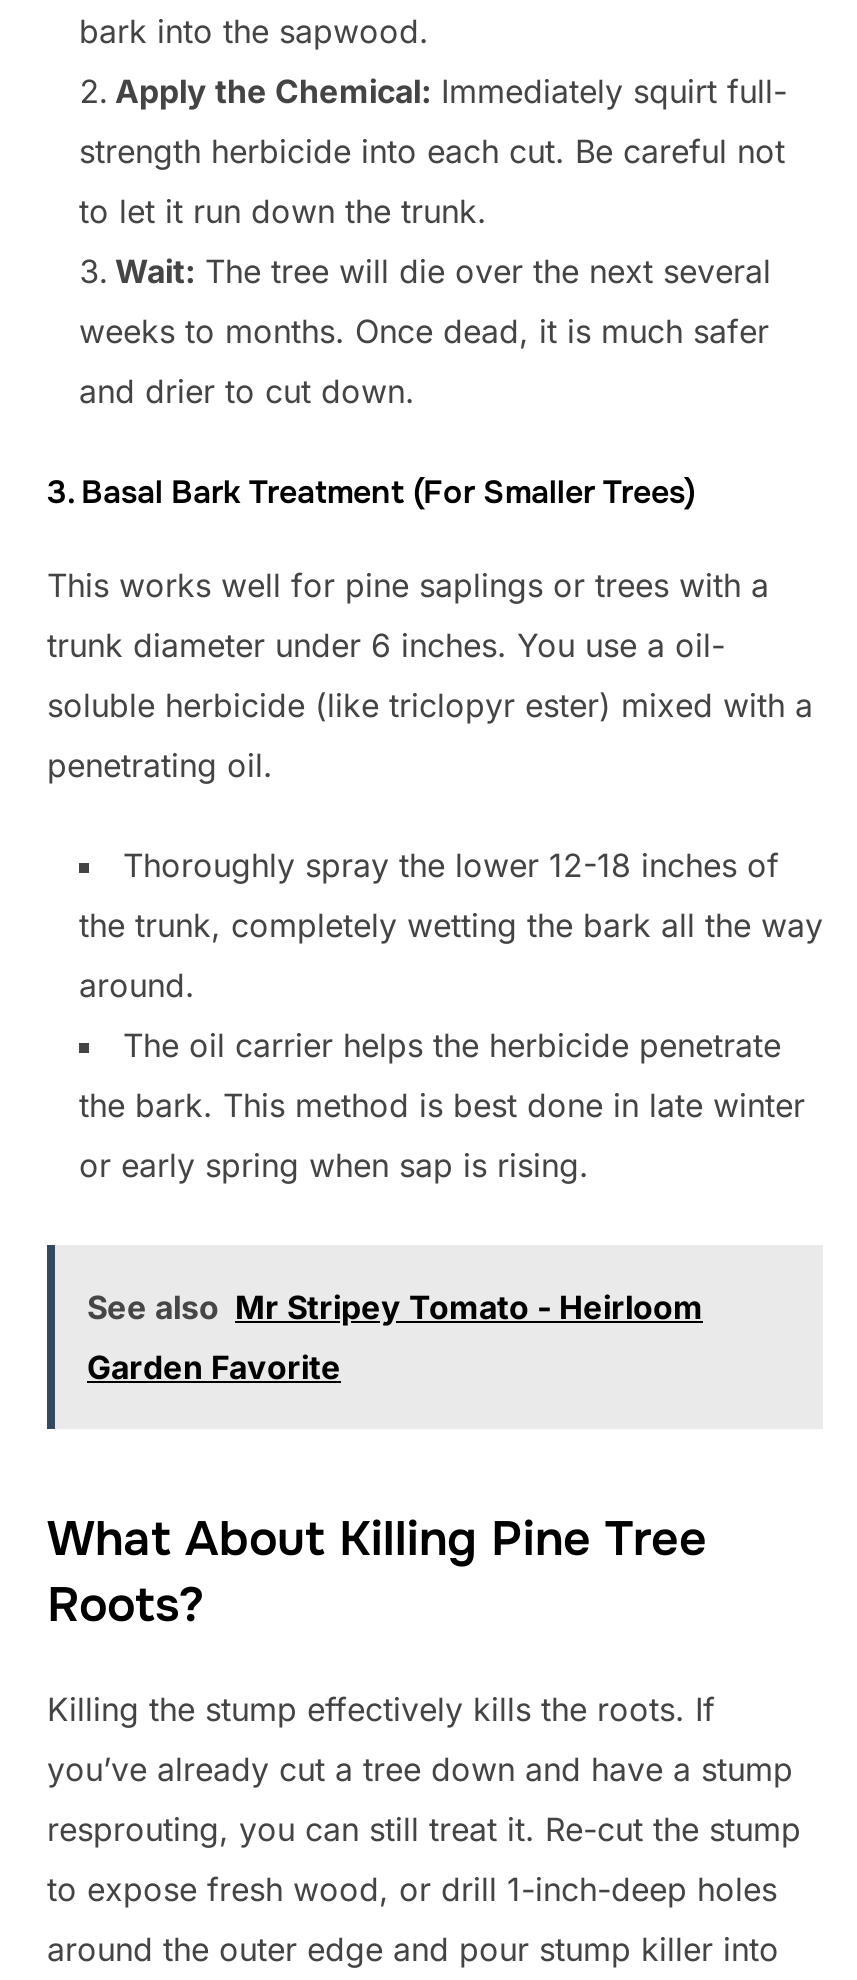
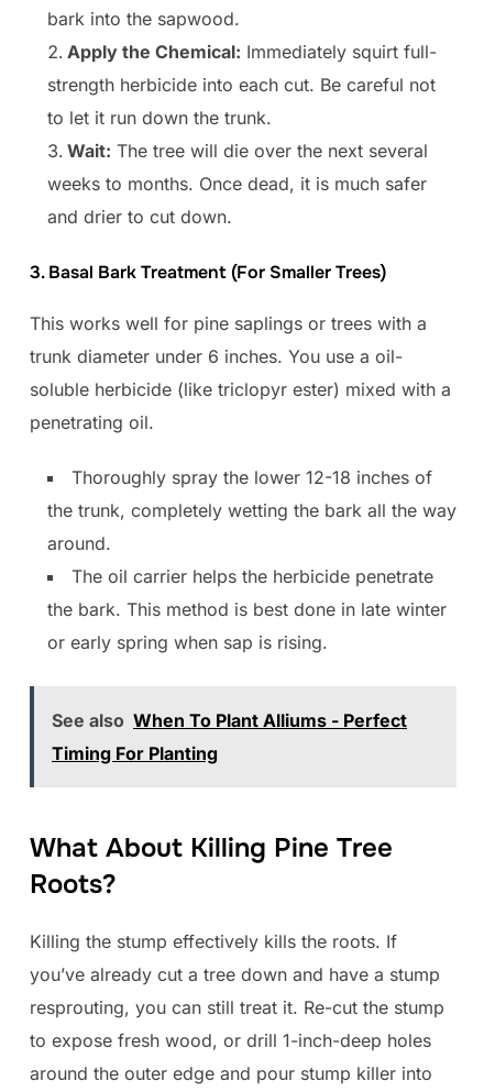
- See also Mr Stripey Tomato - Heirloom
+ See also When To Plant Alliums - Perfect

- Garden Favorite
+ Timing For Planting
